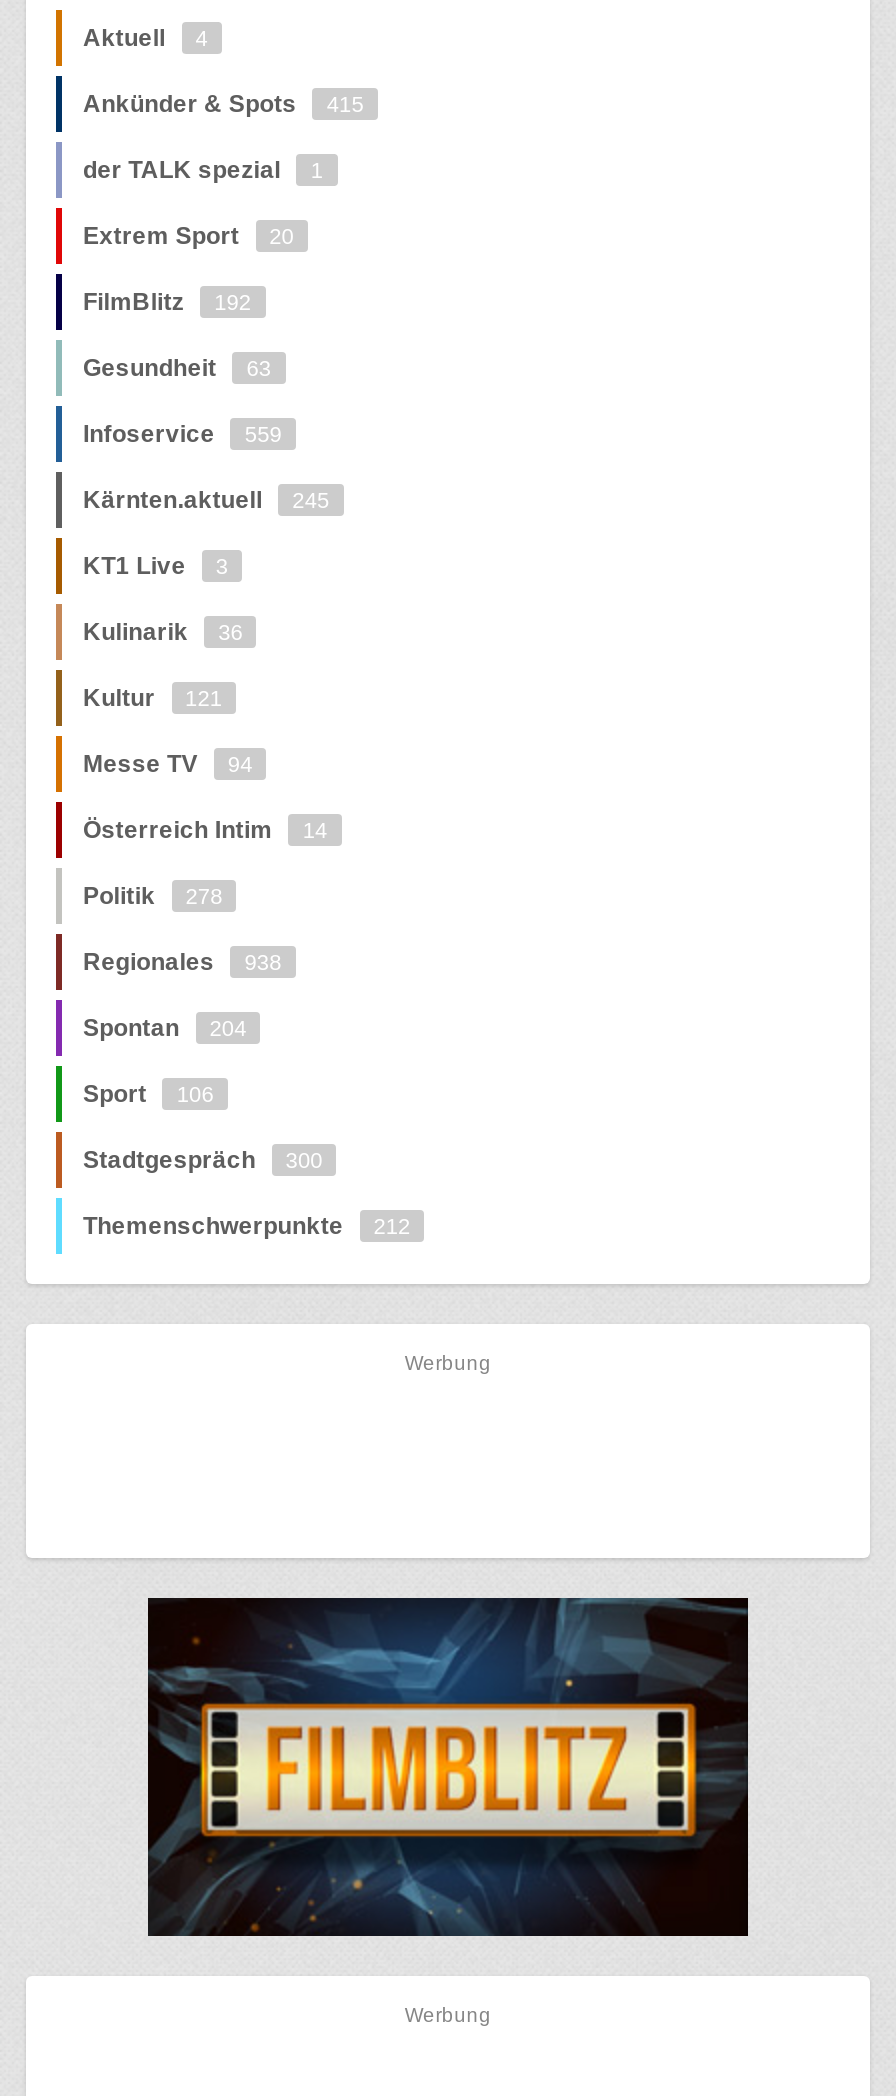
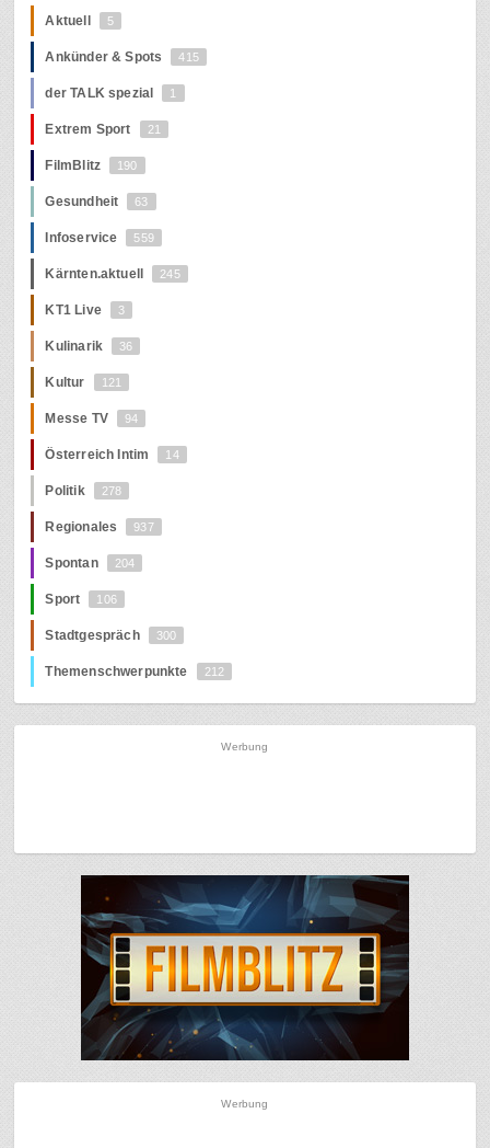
- Aktuell 4
+ Aktuell 5

- Extrem Sport 20
+ Extrem Sport 21

- FilmBlitz 192
+ FilmBlitz 190

- Regionales 938
+ Regionales 937
